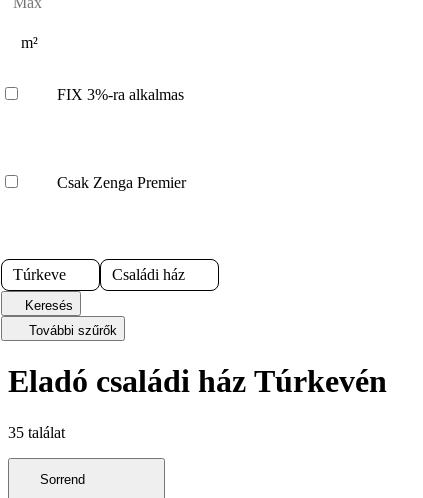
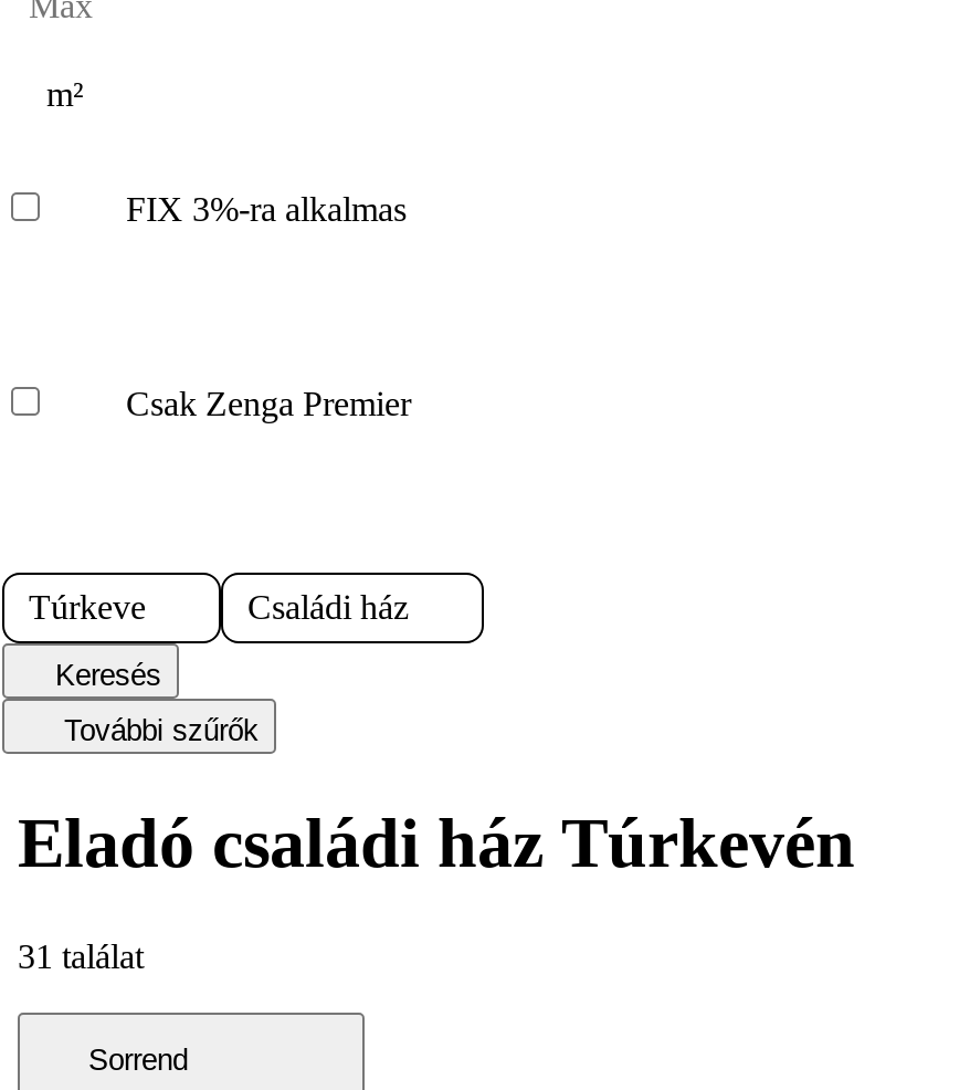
- 35 találat
+ 31 találat
